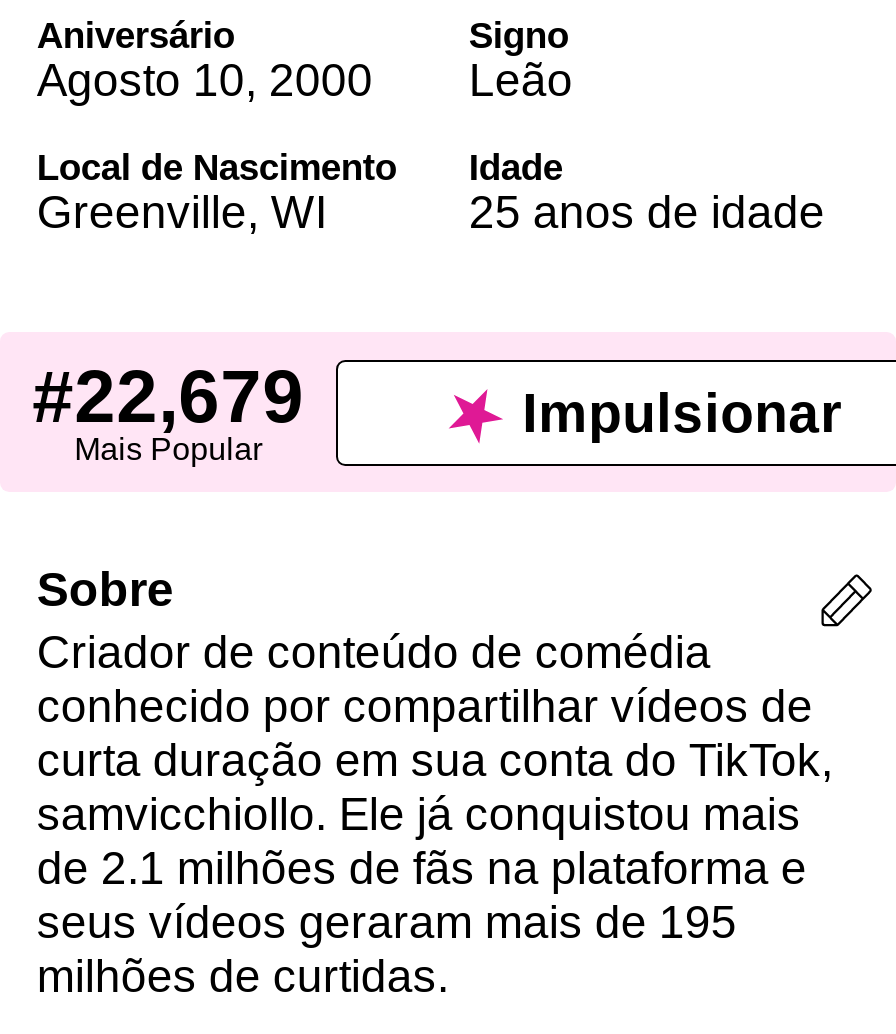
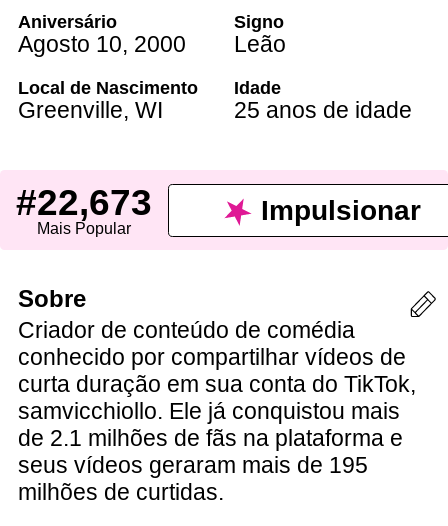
- #22,679
+ #22,673
